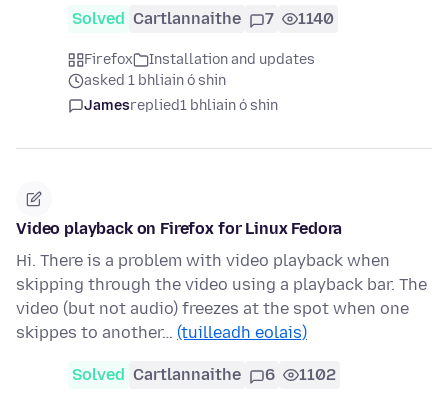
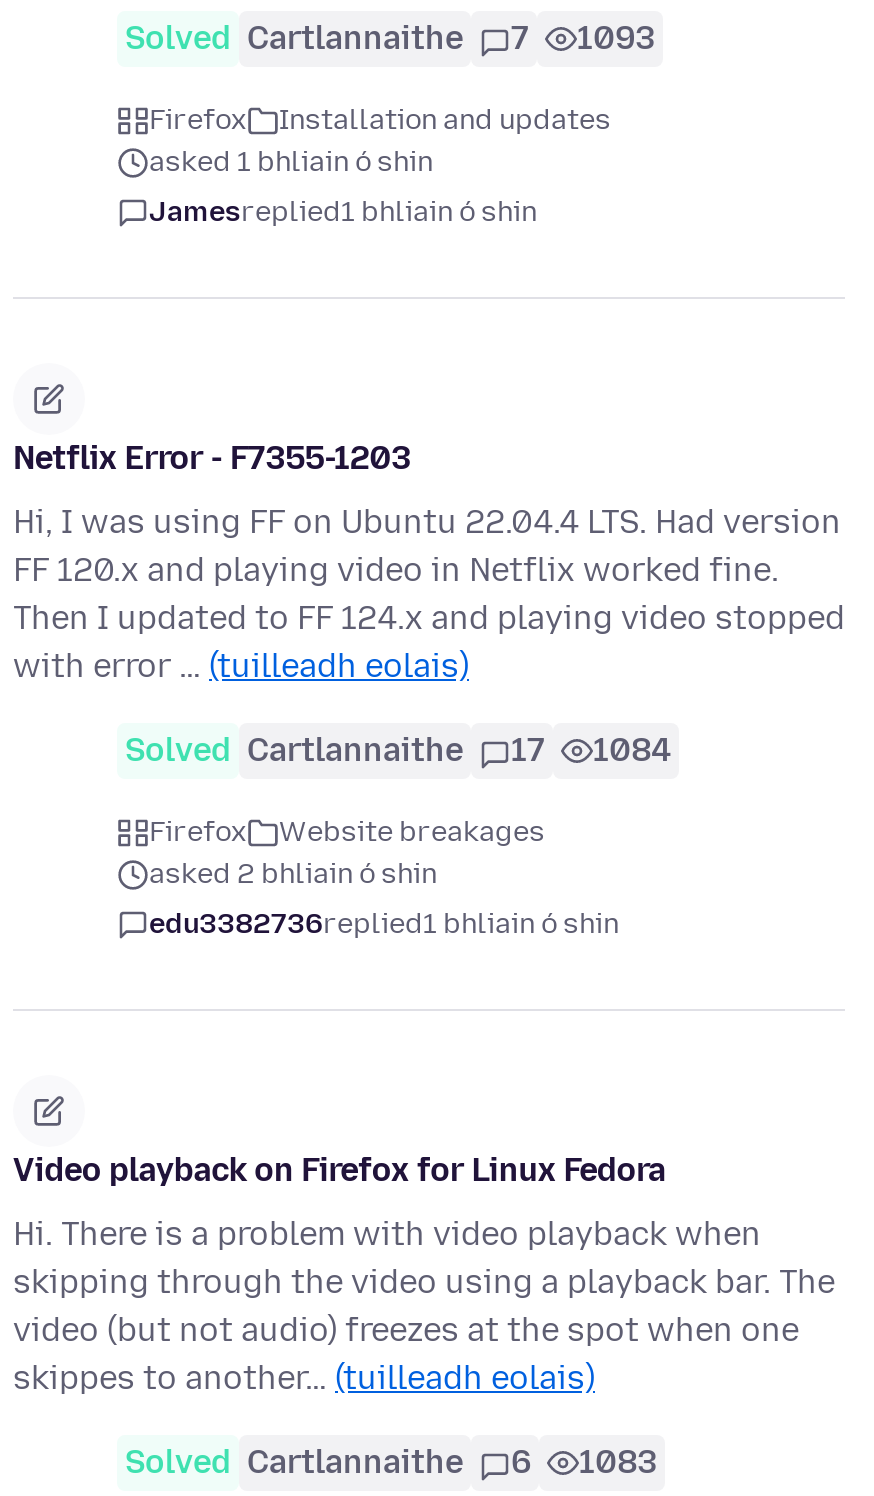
- Solved Cartlannaithe 7 1140
+ Solved Cartlannaithe 7 1093

+ Netflix Error - F7355-1203
+ Hi, I was using FF on Ubuntu 22.04.4 LTS. Had version
+ FF 120.x and playing video in Netflix worked fine.
+ Then I updated to FF 124.x and playing video stopped
+ with error … (tuilleadh eolais)
+ Solved Cartlannaithe
+ 17
+ 1084
+ Firefox
+ Website breakages
+ asked 2 bhliain ó shin
+ edu3382736replied1 bhliain ó shin

- Solved Cartlannaithe 6 1102
+ Solved Cartlannaithe 6 1083
